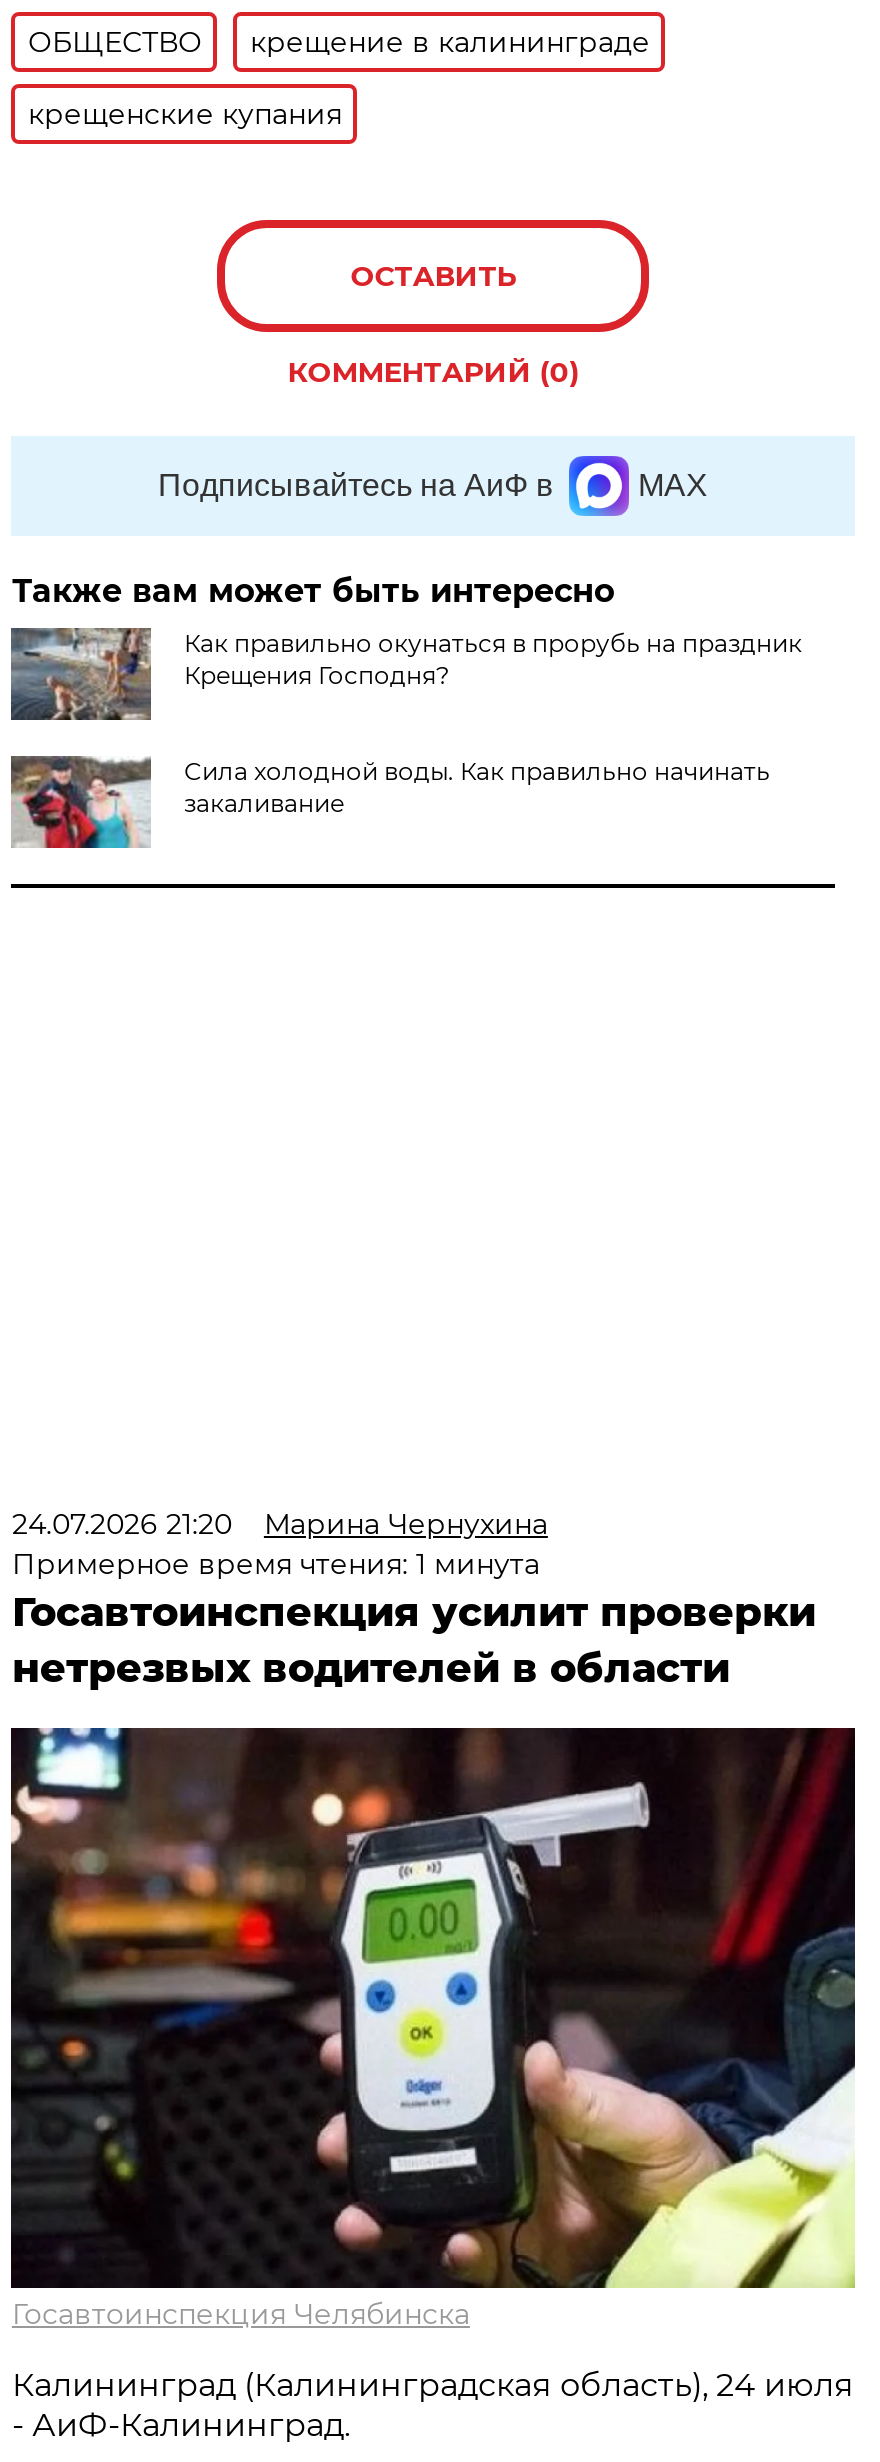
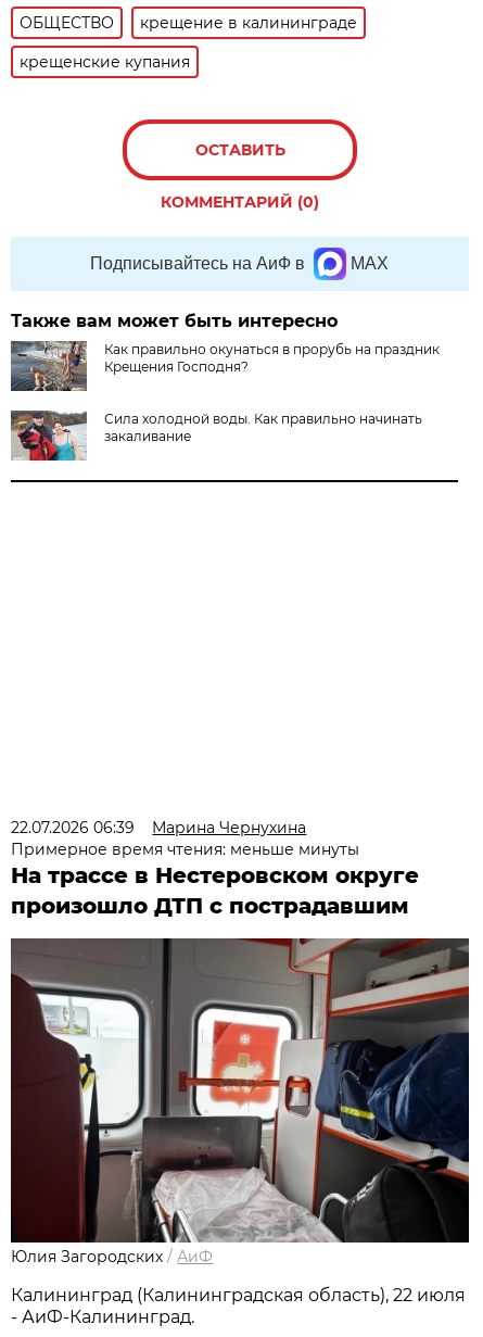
- 24.07.2026 21:20 Марина Чернухина
+ 22.07.2026 06:39 Марина Чернухина

- Примерное время чтения: 1 минута
- Госавтоинспекция усилит проверки
- нетрезвых водителей в области
+ Примерное время чтения: меньше минуты
+ На трассе в Нестеровском округе
+ произошло ДТП с пострадавшим

- [image]
- Госавтоинспекция Челябинска
+ [image]
+ Юлия Загородских / АиФ

- Калининград (Калининградская область), 24 июля
+ Калининград (Калининградская область), 22 июля
